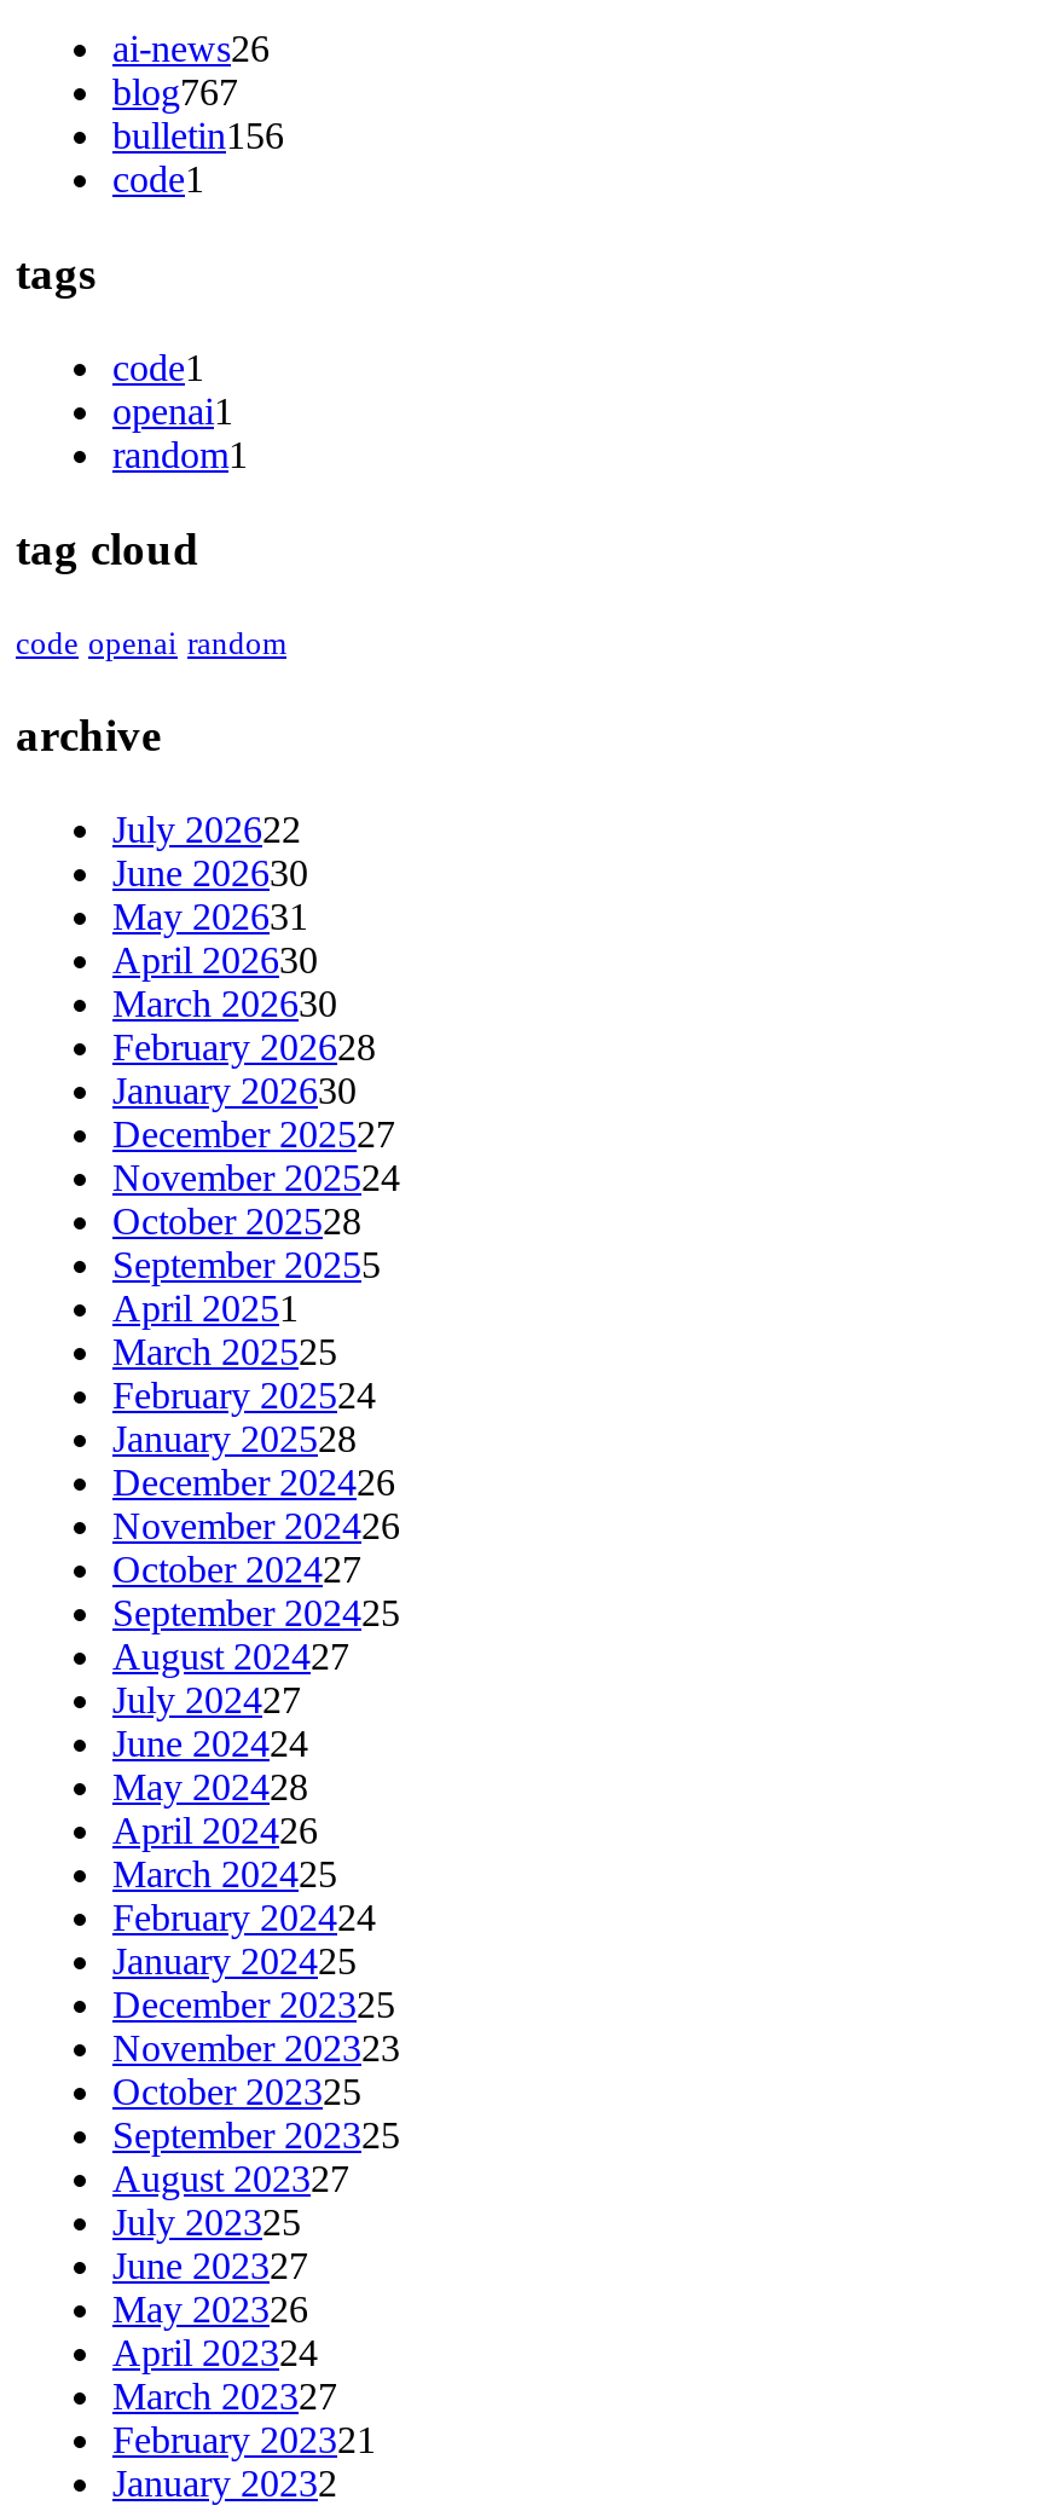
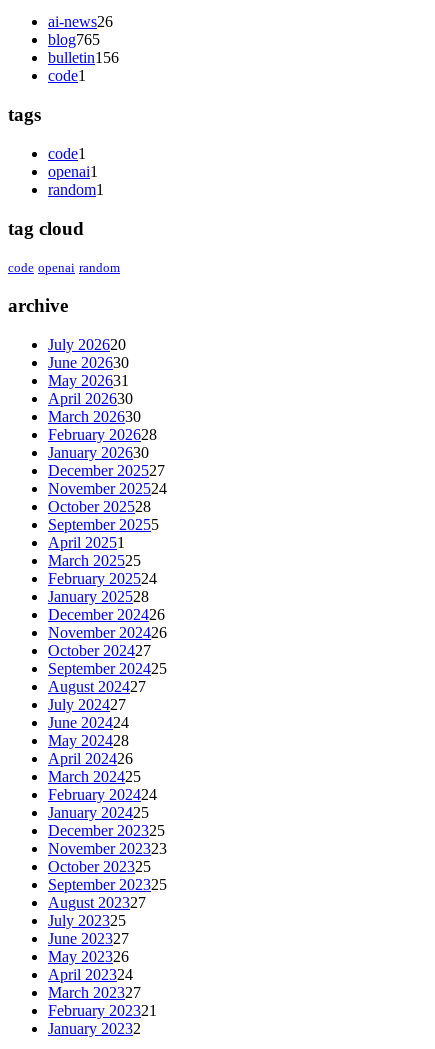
- blog767
+ blog765

- July 202622
+ July 202620
